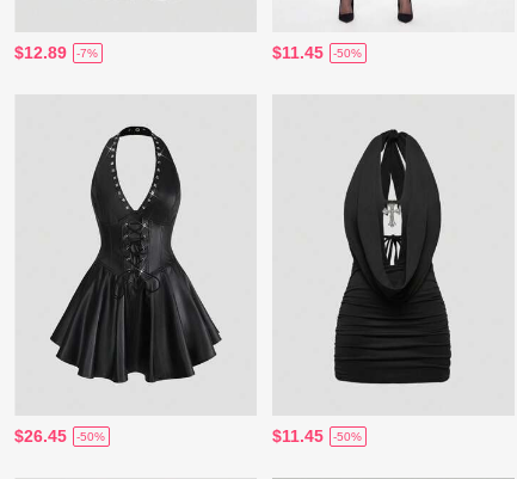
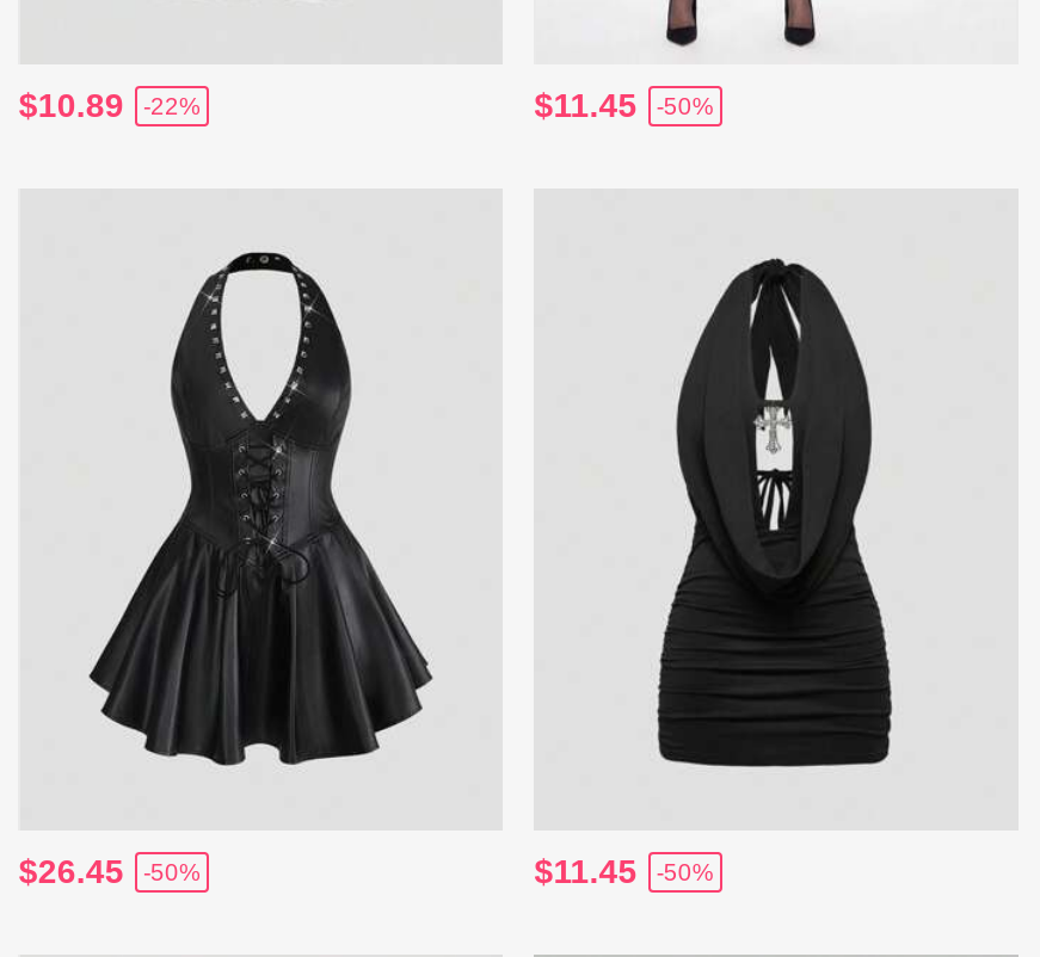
- $12.89
+ $10.89

- -7%
+ -22%
